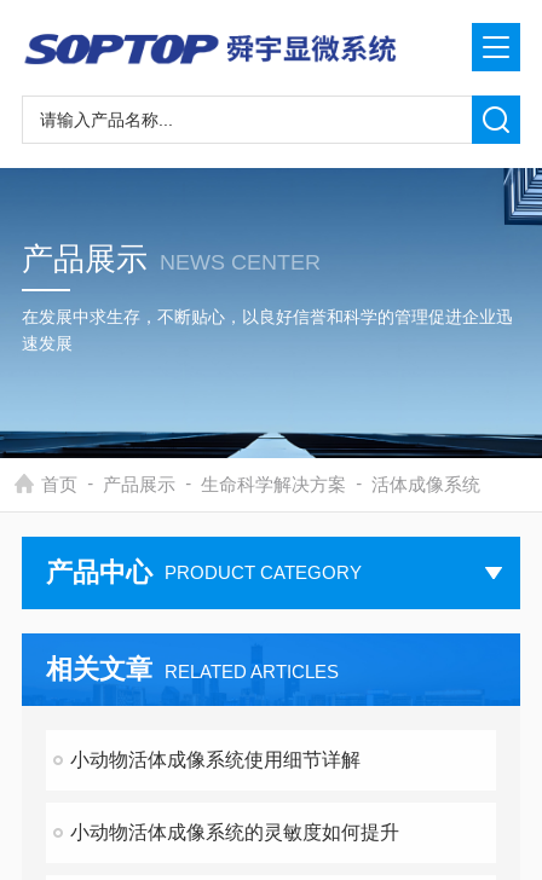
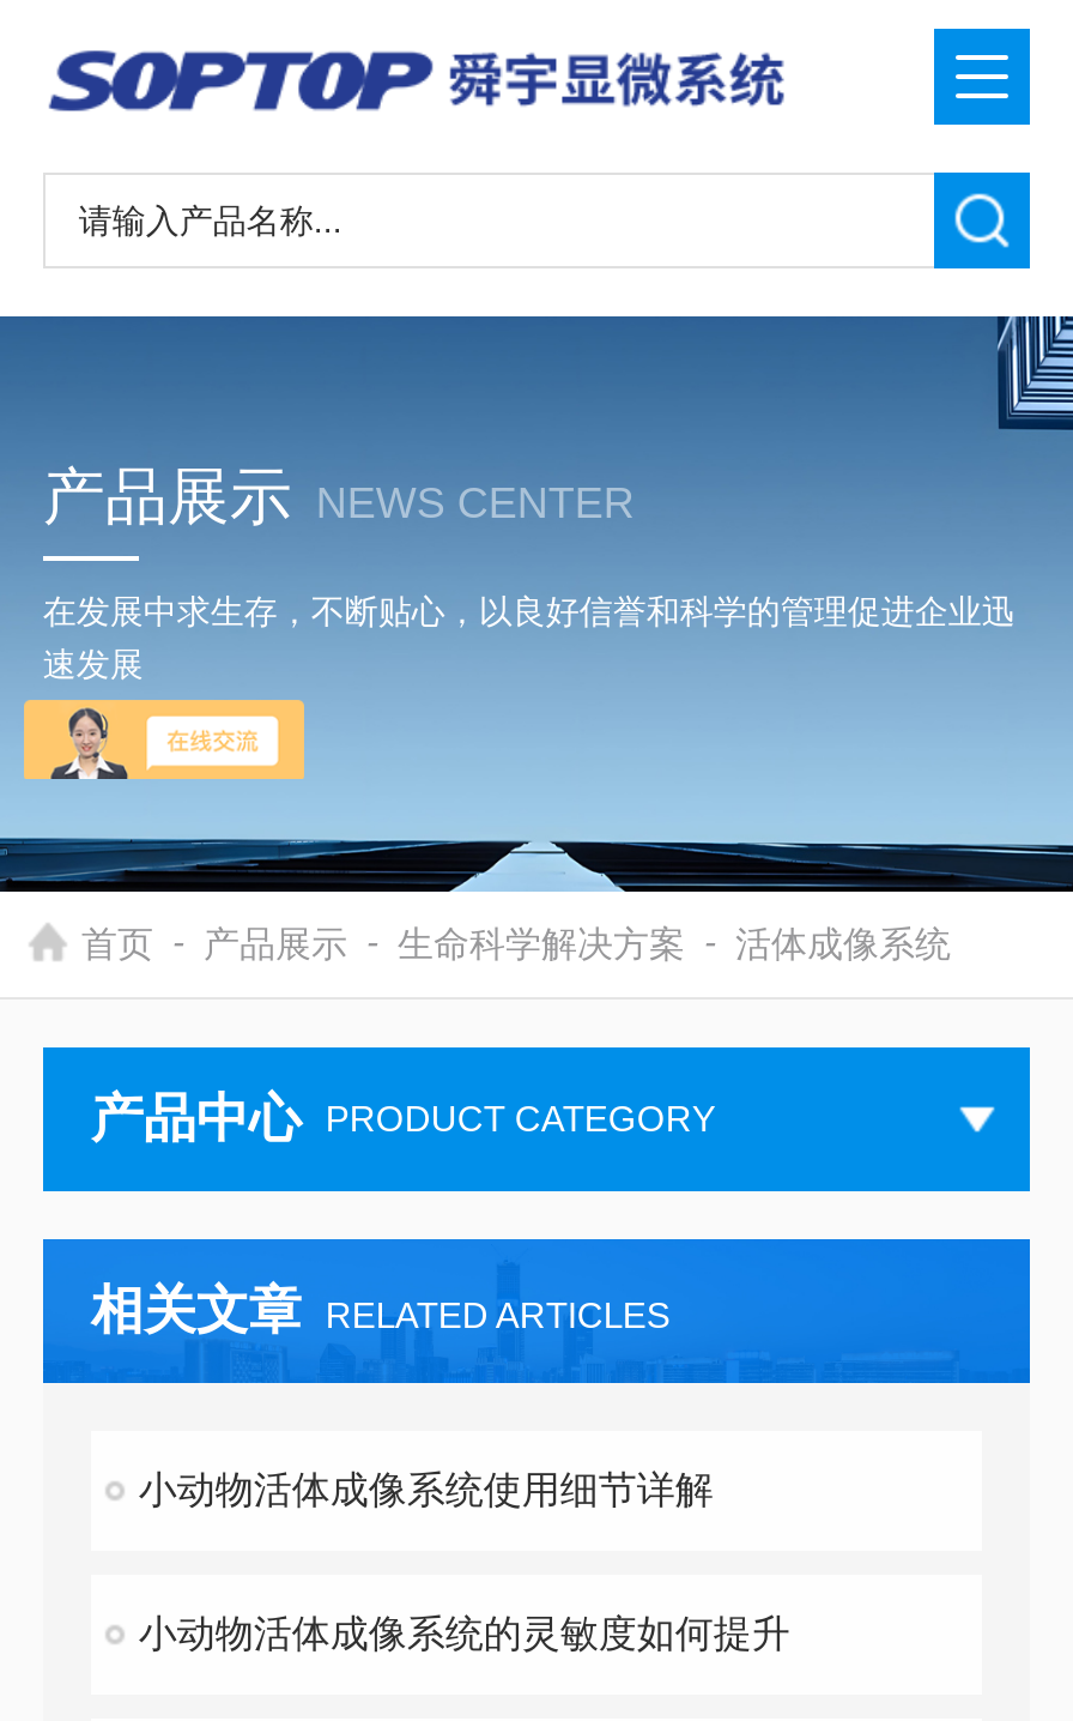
+ [image]
